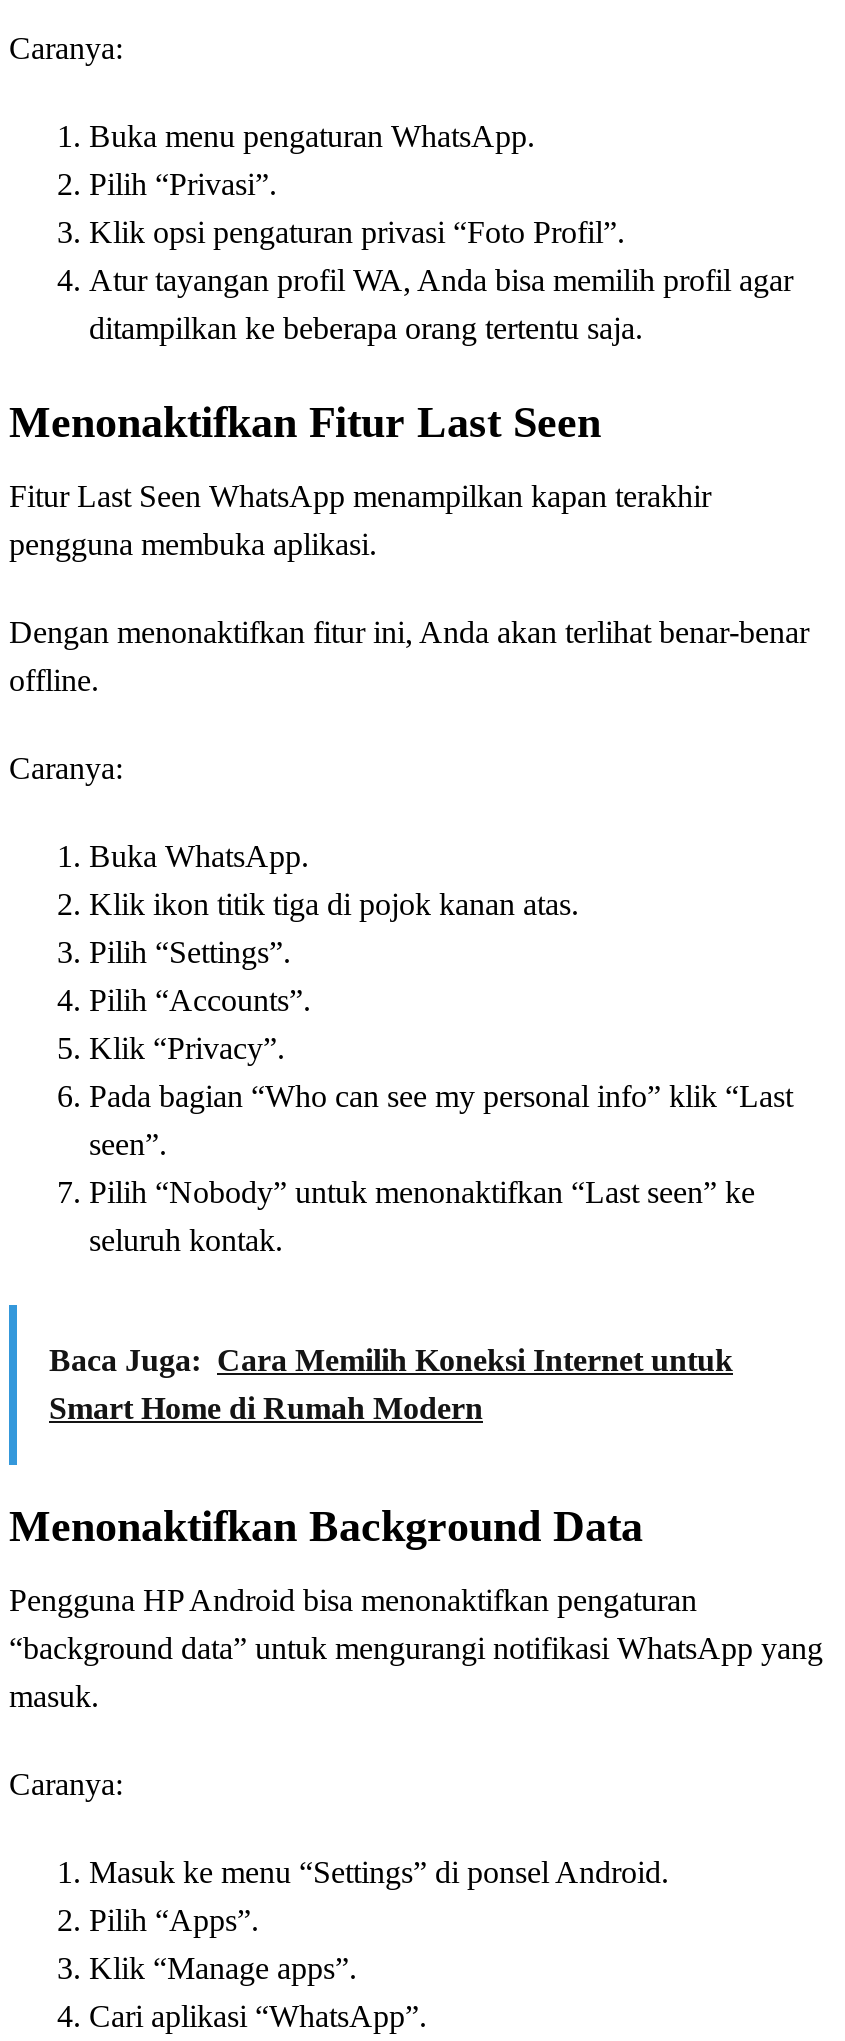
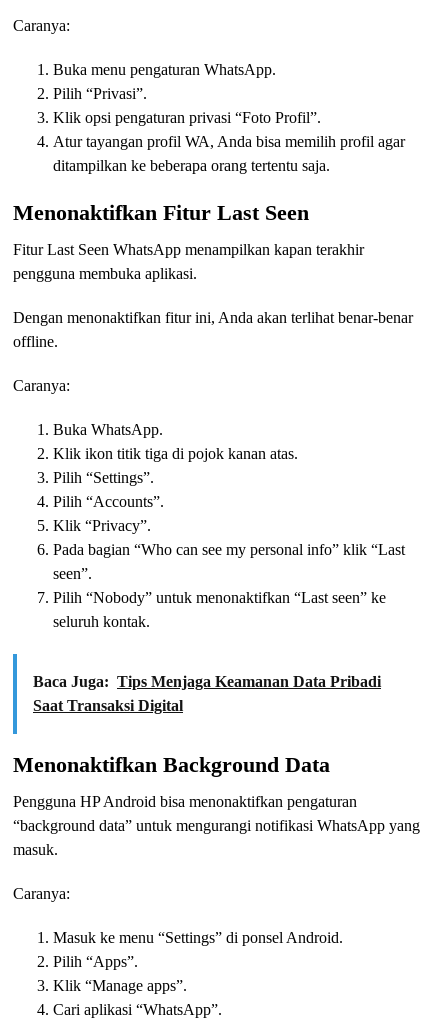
- Baca Juga: Cara Memilih Koneksi Internet untuk
- Smart Home di Rumah Modern
+ Baca Juga: Tips Menjaga Keamanan Data Pribadi
+ Saat Transaksi Digital
